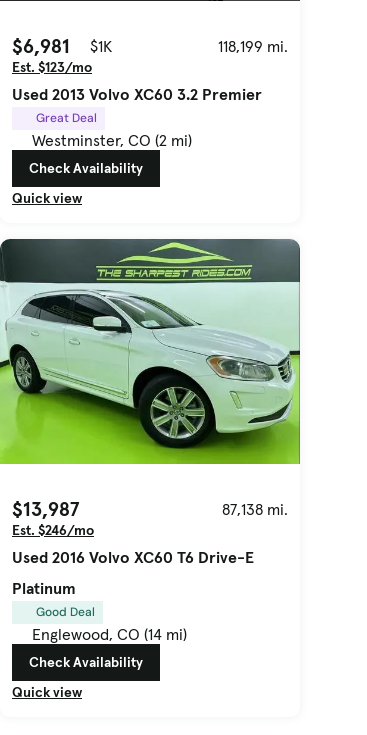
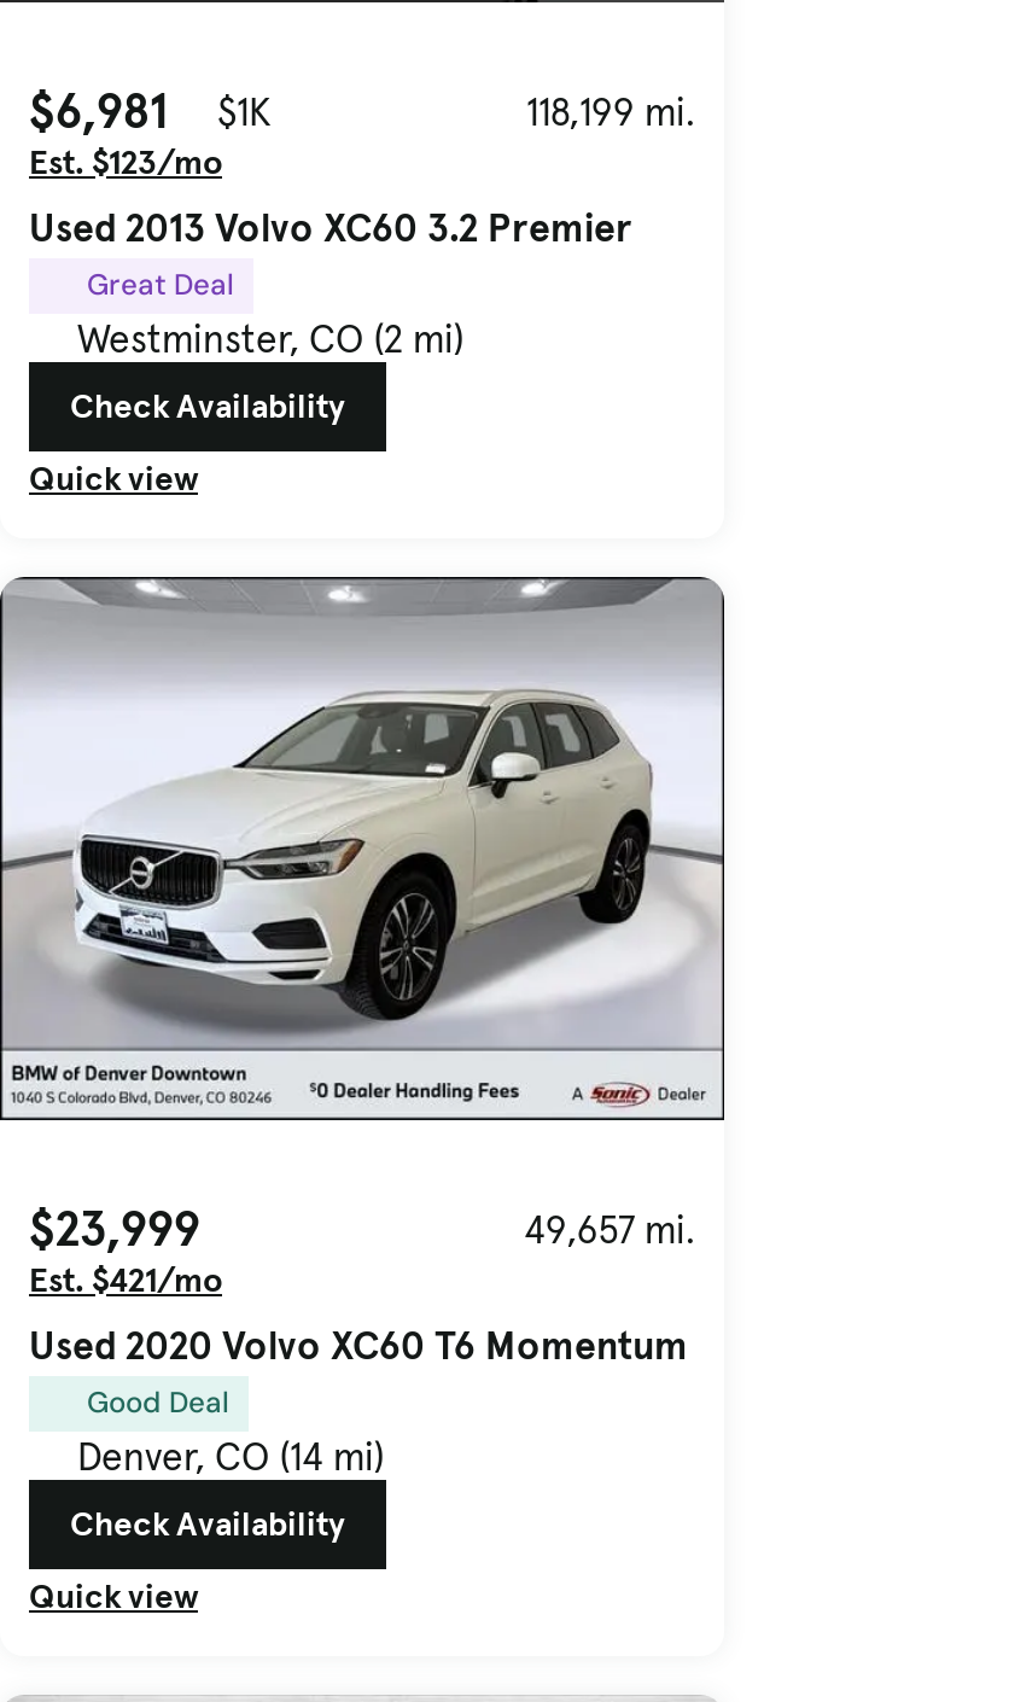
- [image]
- $13,987
- 87,138 mi.
- Est. $246/mo
- Used 2016 Volvo XC60 T6 Drive-E
- Platinum
+ [image]
+ $23,999
+ 49,657 mi.
+ Est. $421/mo
+ Used 2020 Volvo XC60 T6 Momentum

- Englewood, CO (14 mi)
+ Denver, CO (14 mi)
